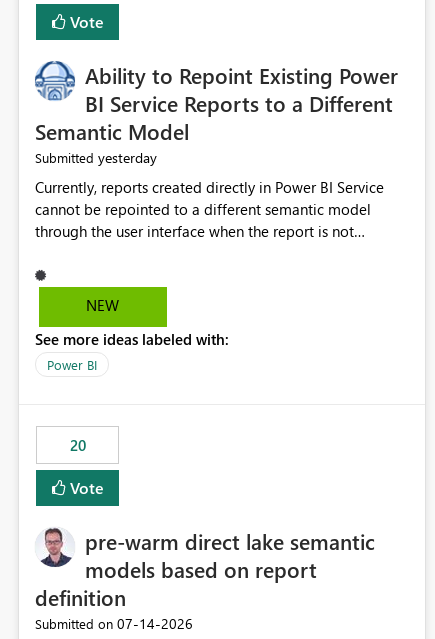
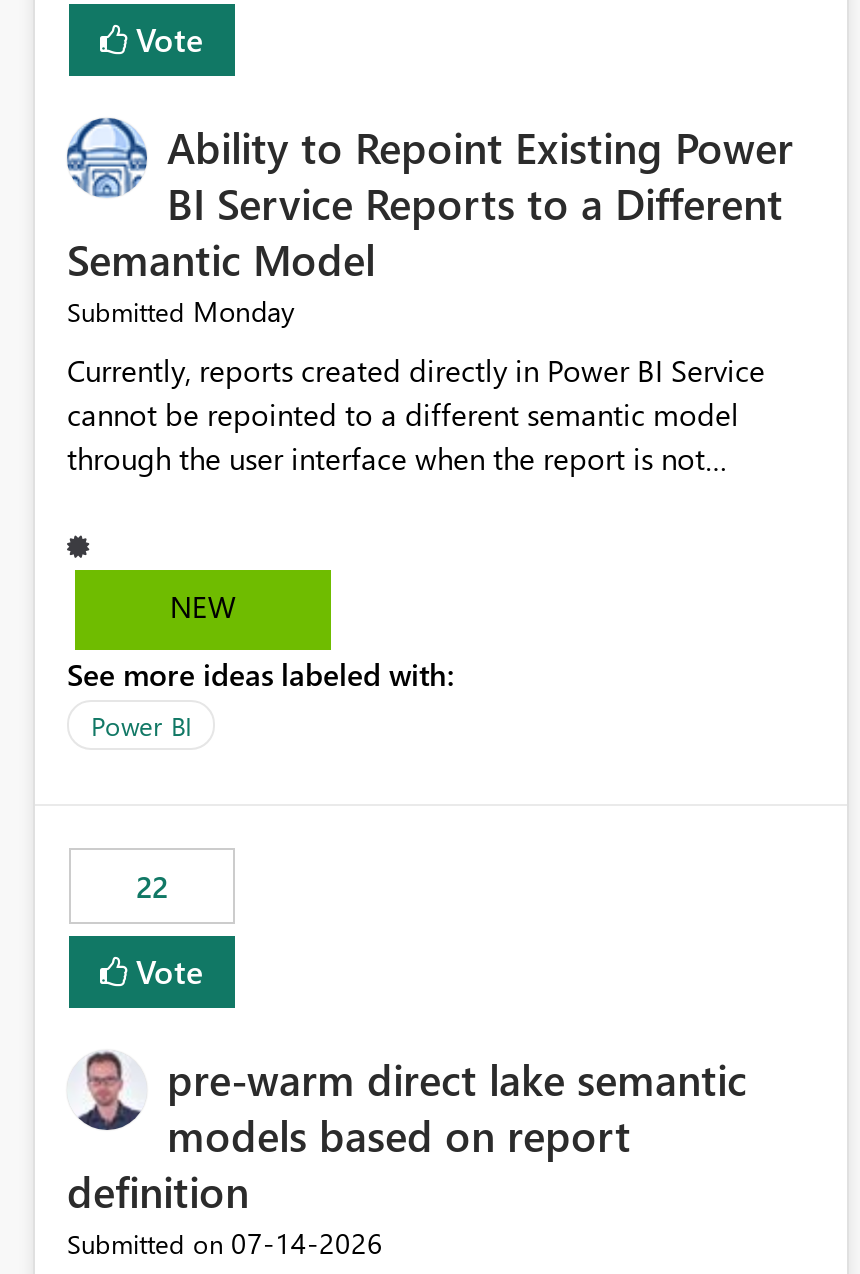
- Submitted yesterday
+ Submitted Monday

- 20
+ 22
